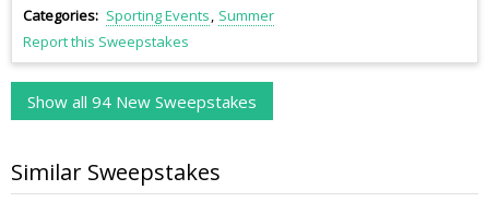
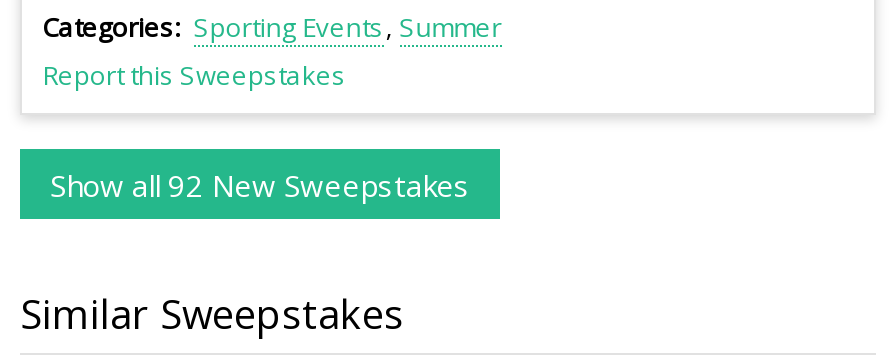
- Show all 94 New Sweepstakes
+ Show all 92 New Sweepstakes
